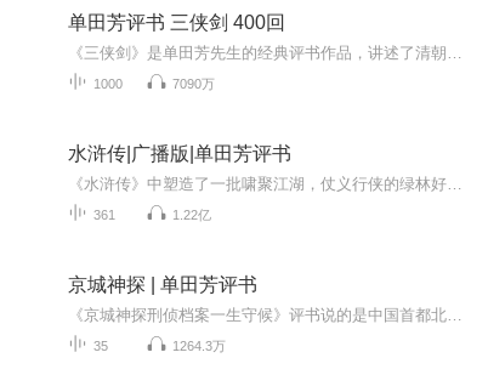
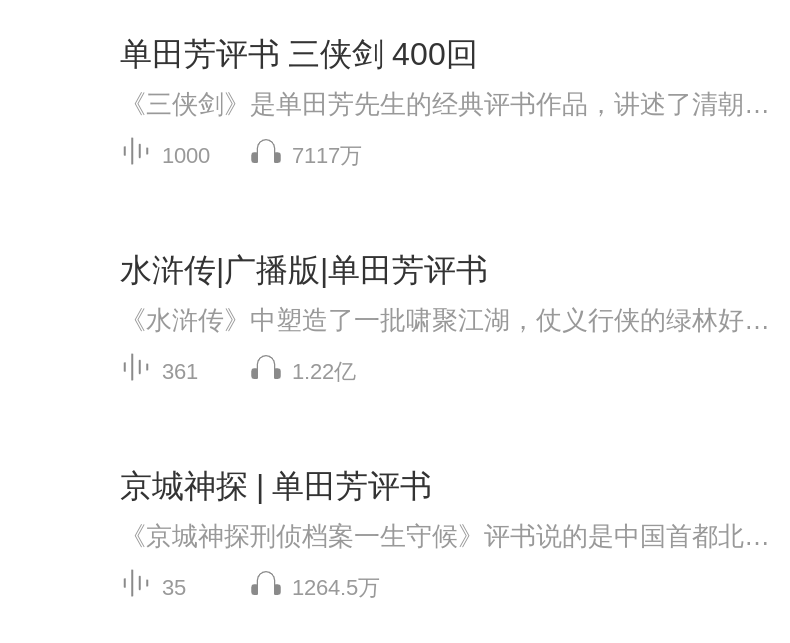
- 7090万
+ 7117万

- 1264.3万
+ 1264.5万
